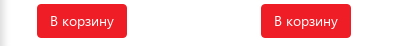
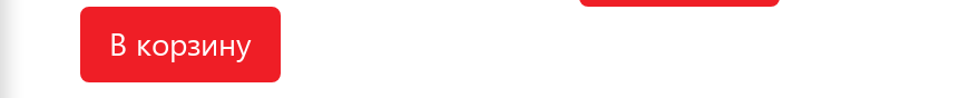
- В корзину
